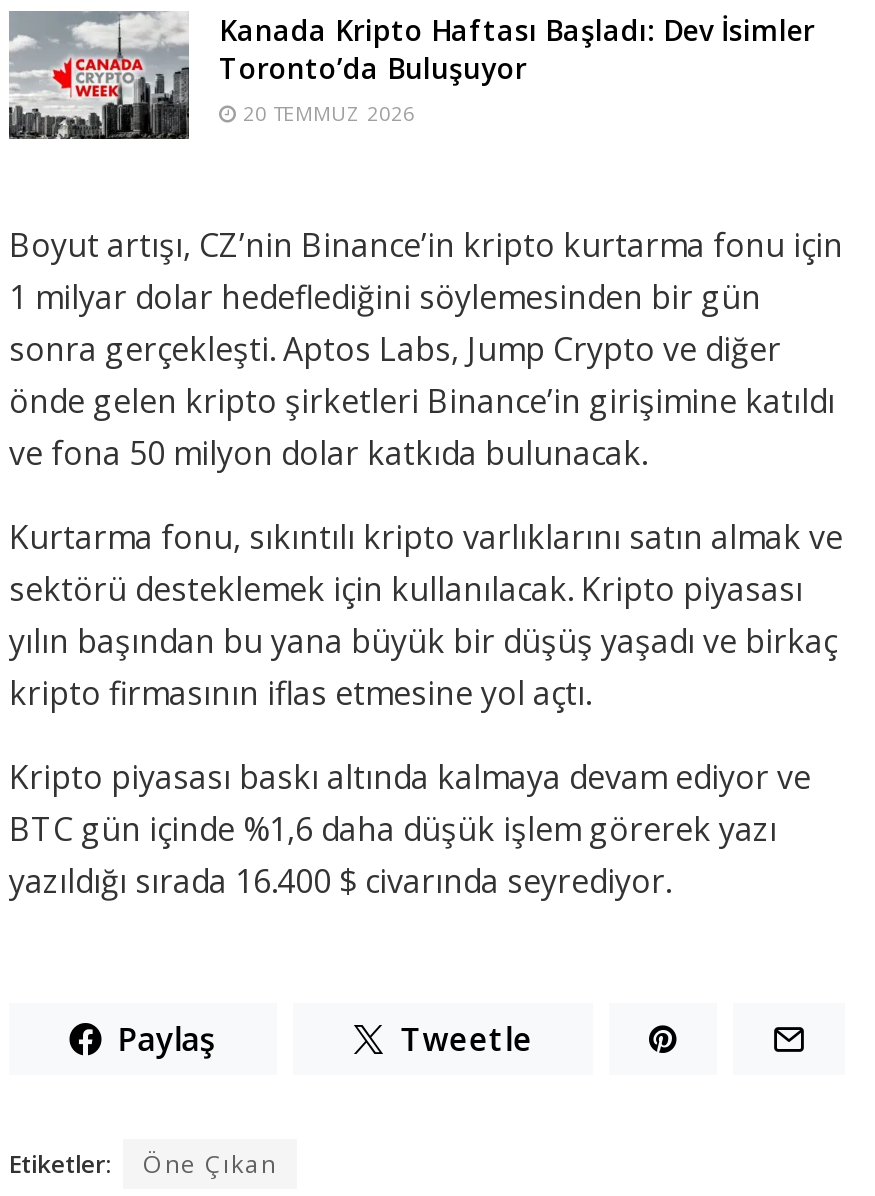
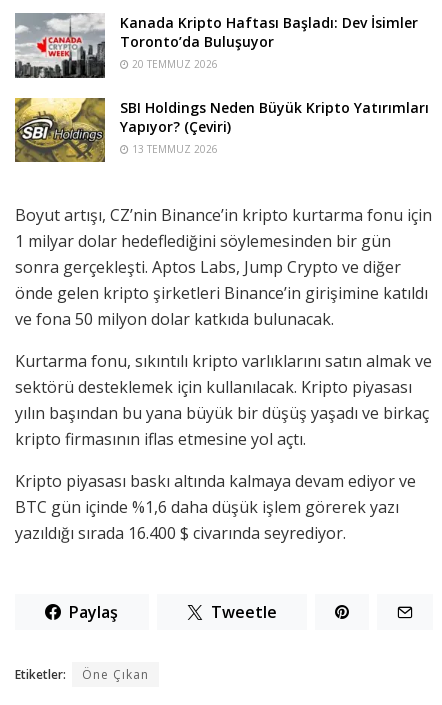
+ [image]
+ SBI Holdings Neden Büyük Kripto Yatırımları
+ Yapıyor? (Çeviri)
+ 13 TEMMUZ 2026
